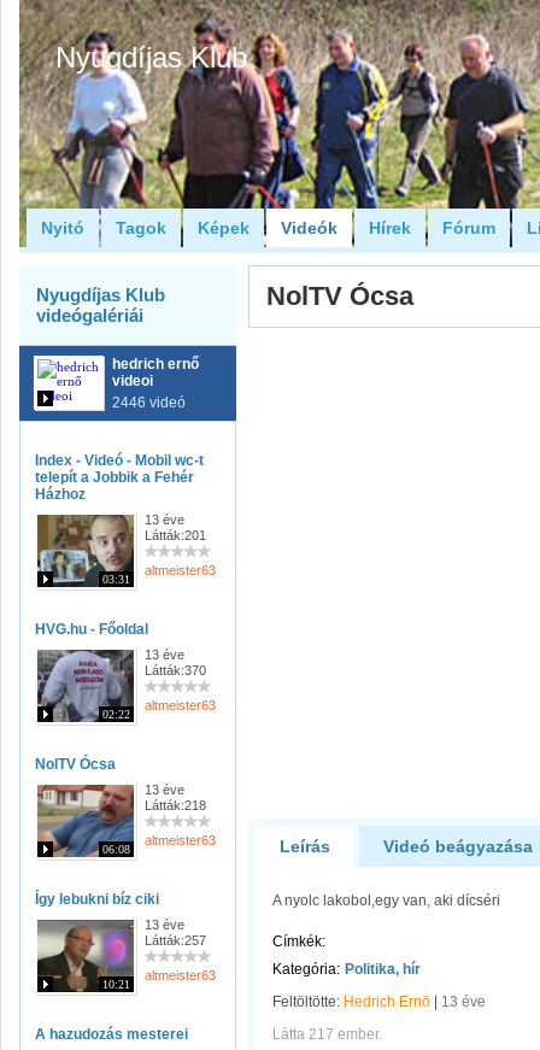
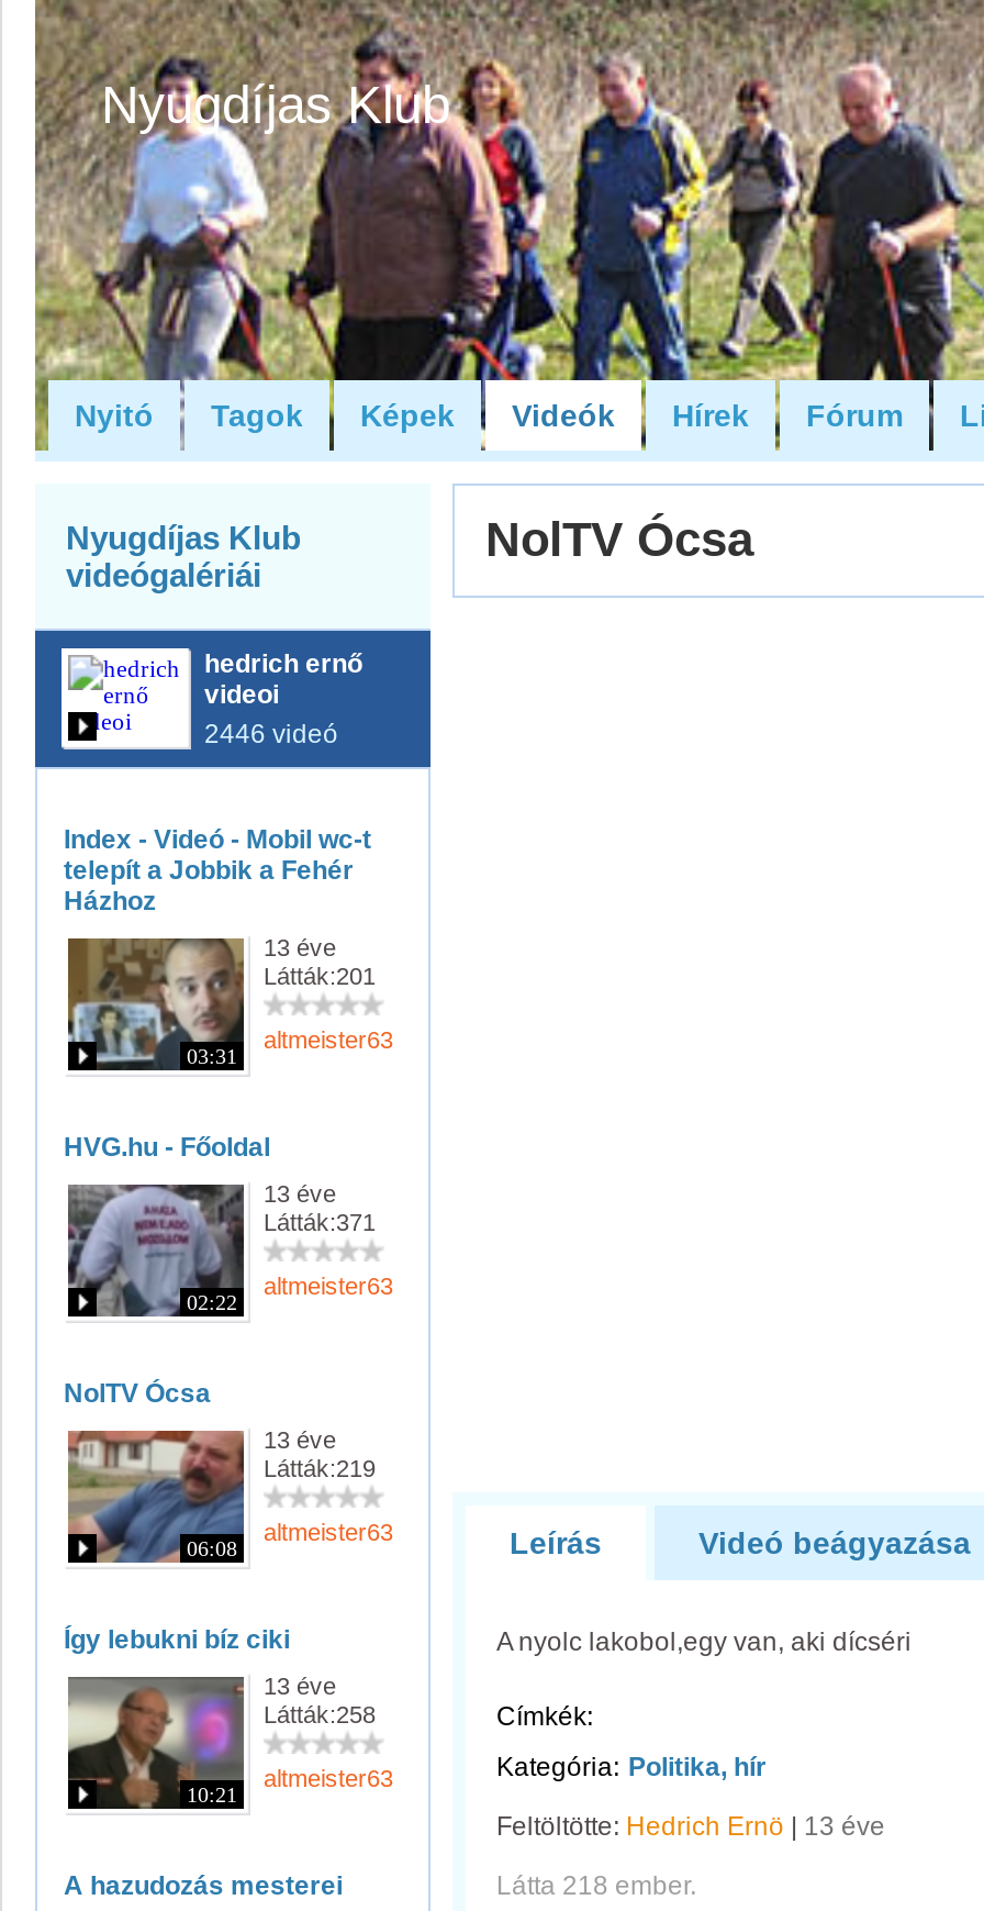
- Látták:370
+ Látták:371

- Látták:218
+ Látták:219

- Látták:257
+ Látták:258

- Látta 217 ember.
+ Látta 218 ember.
